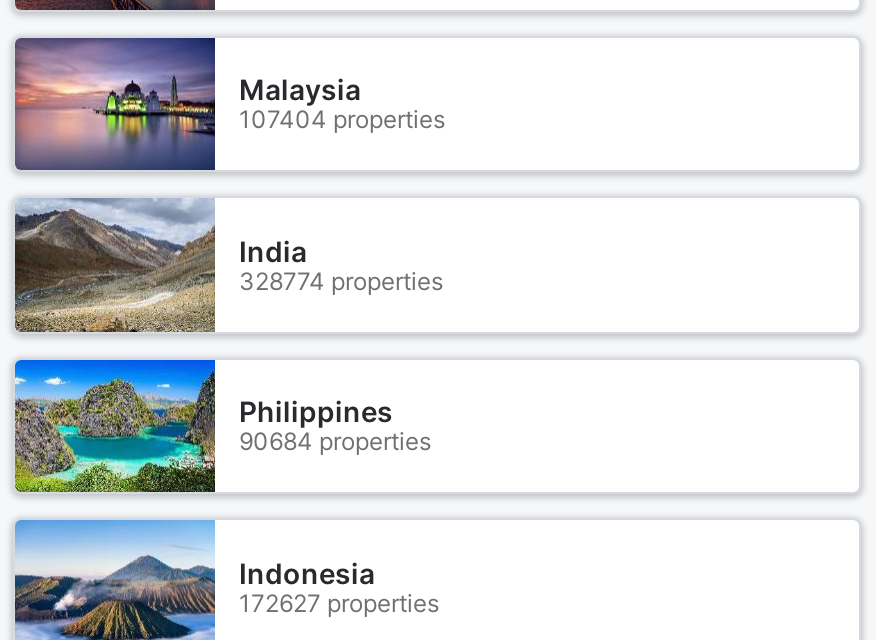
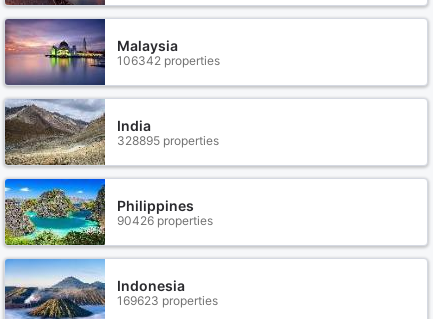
- 107404 properties
+ 106342 properties

- 328774 properties
+ 328895 properties

- 90684 properties
+ 90426 properties

- 172627 properties
+ 169623 properties
